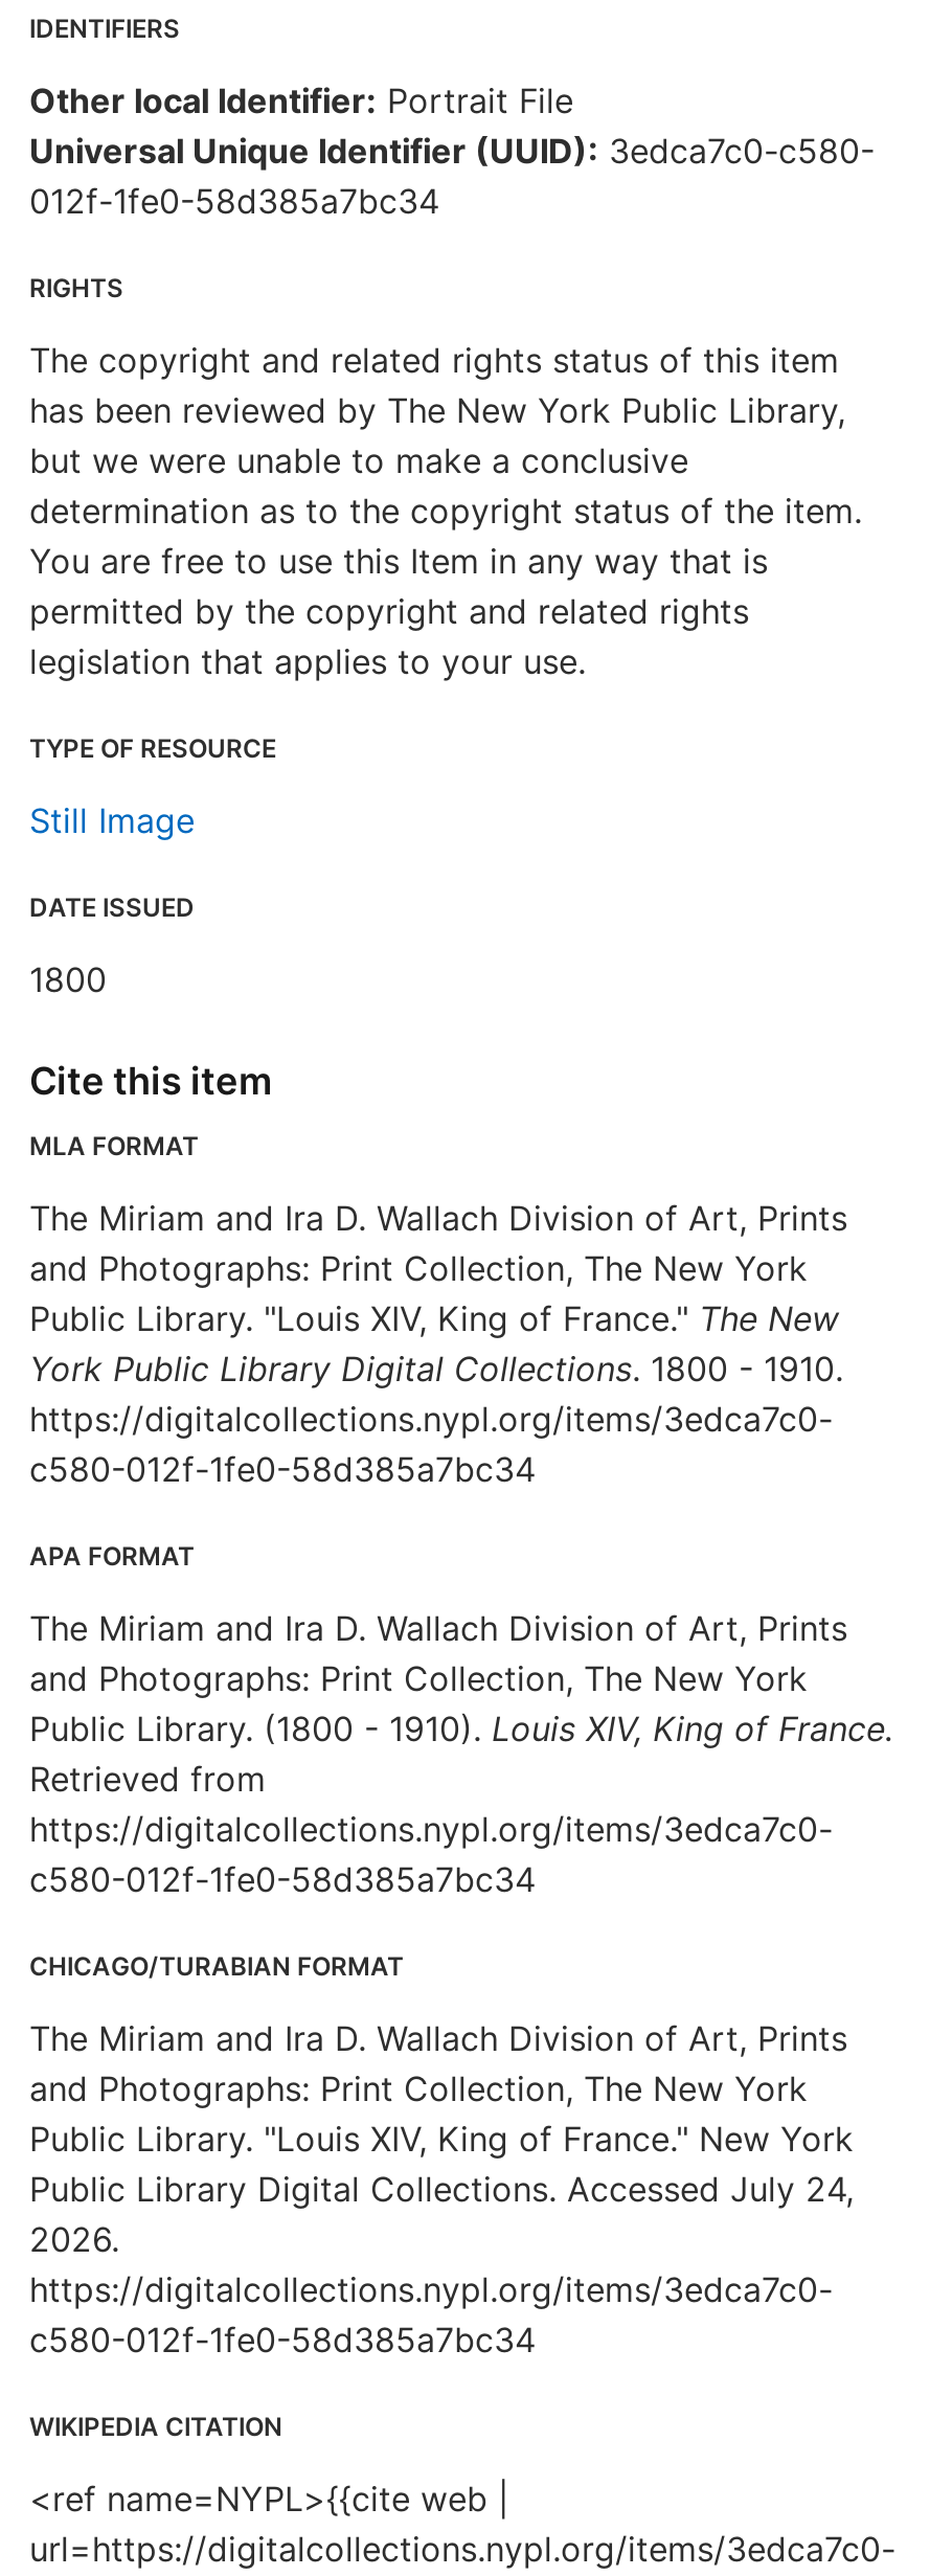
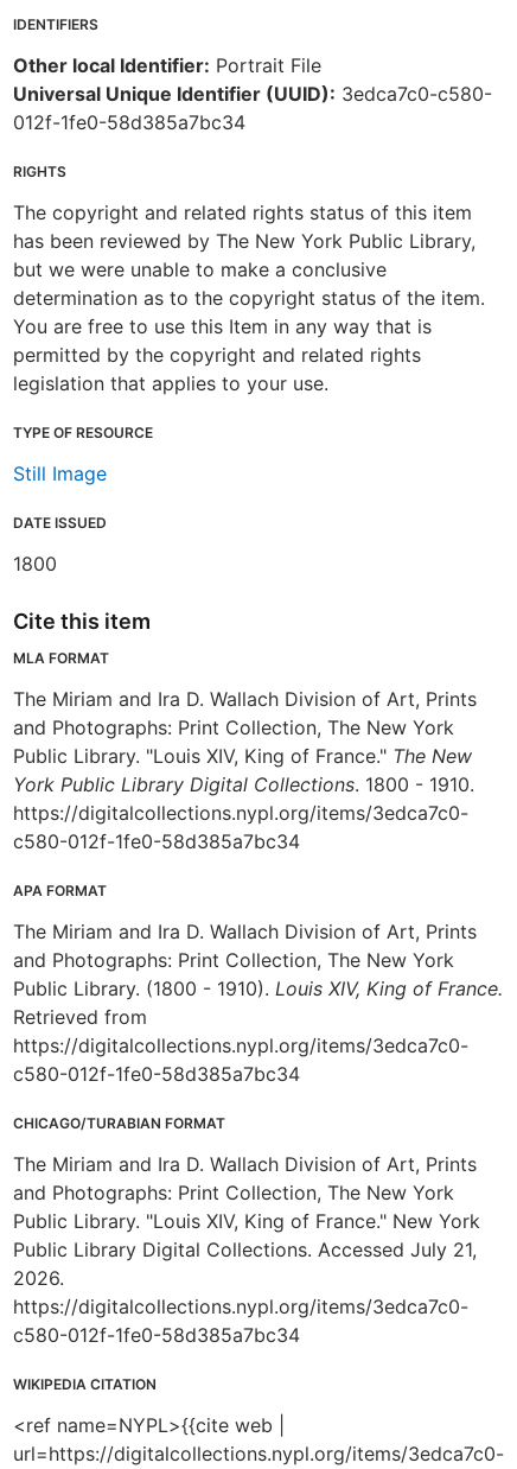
- Public Library Digital Collections. Accessed July 24,
+ Public Library Digital Collections. Accessed July 21,
